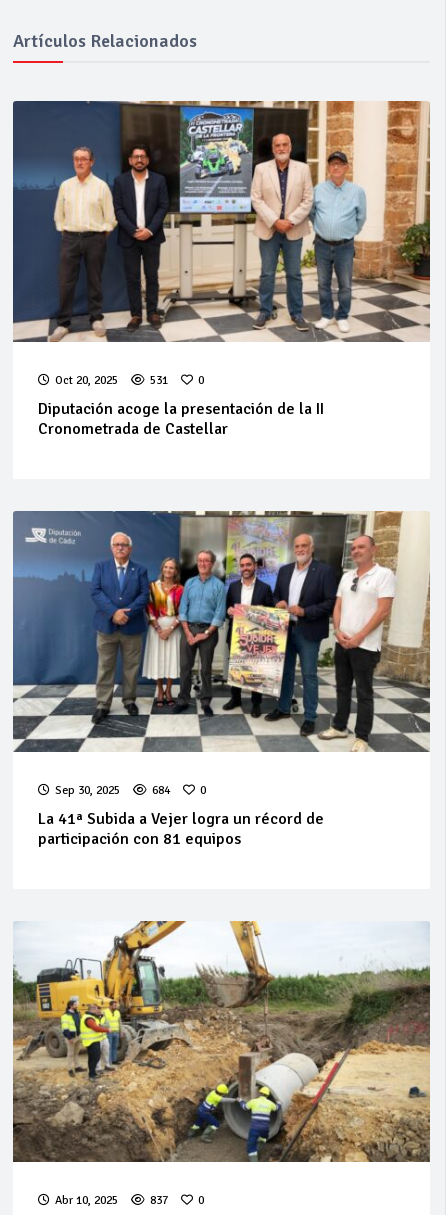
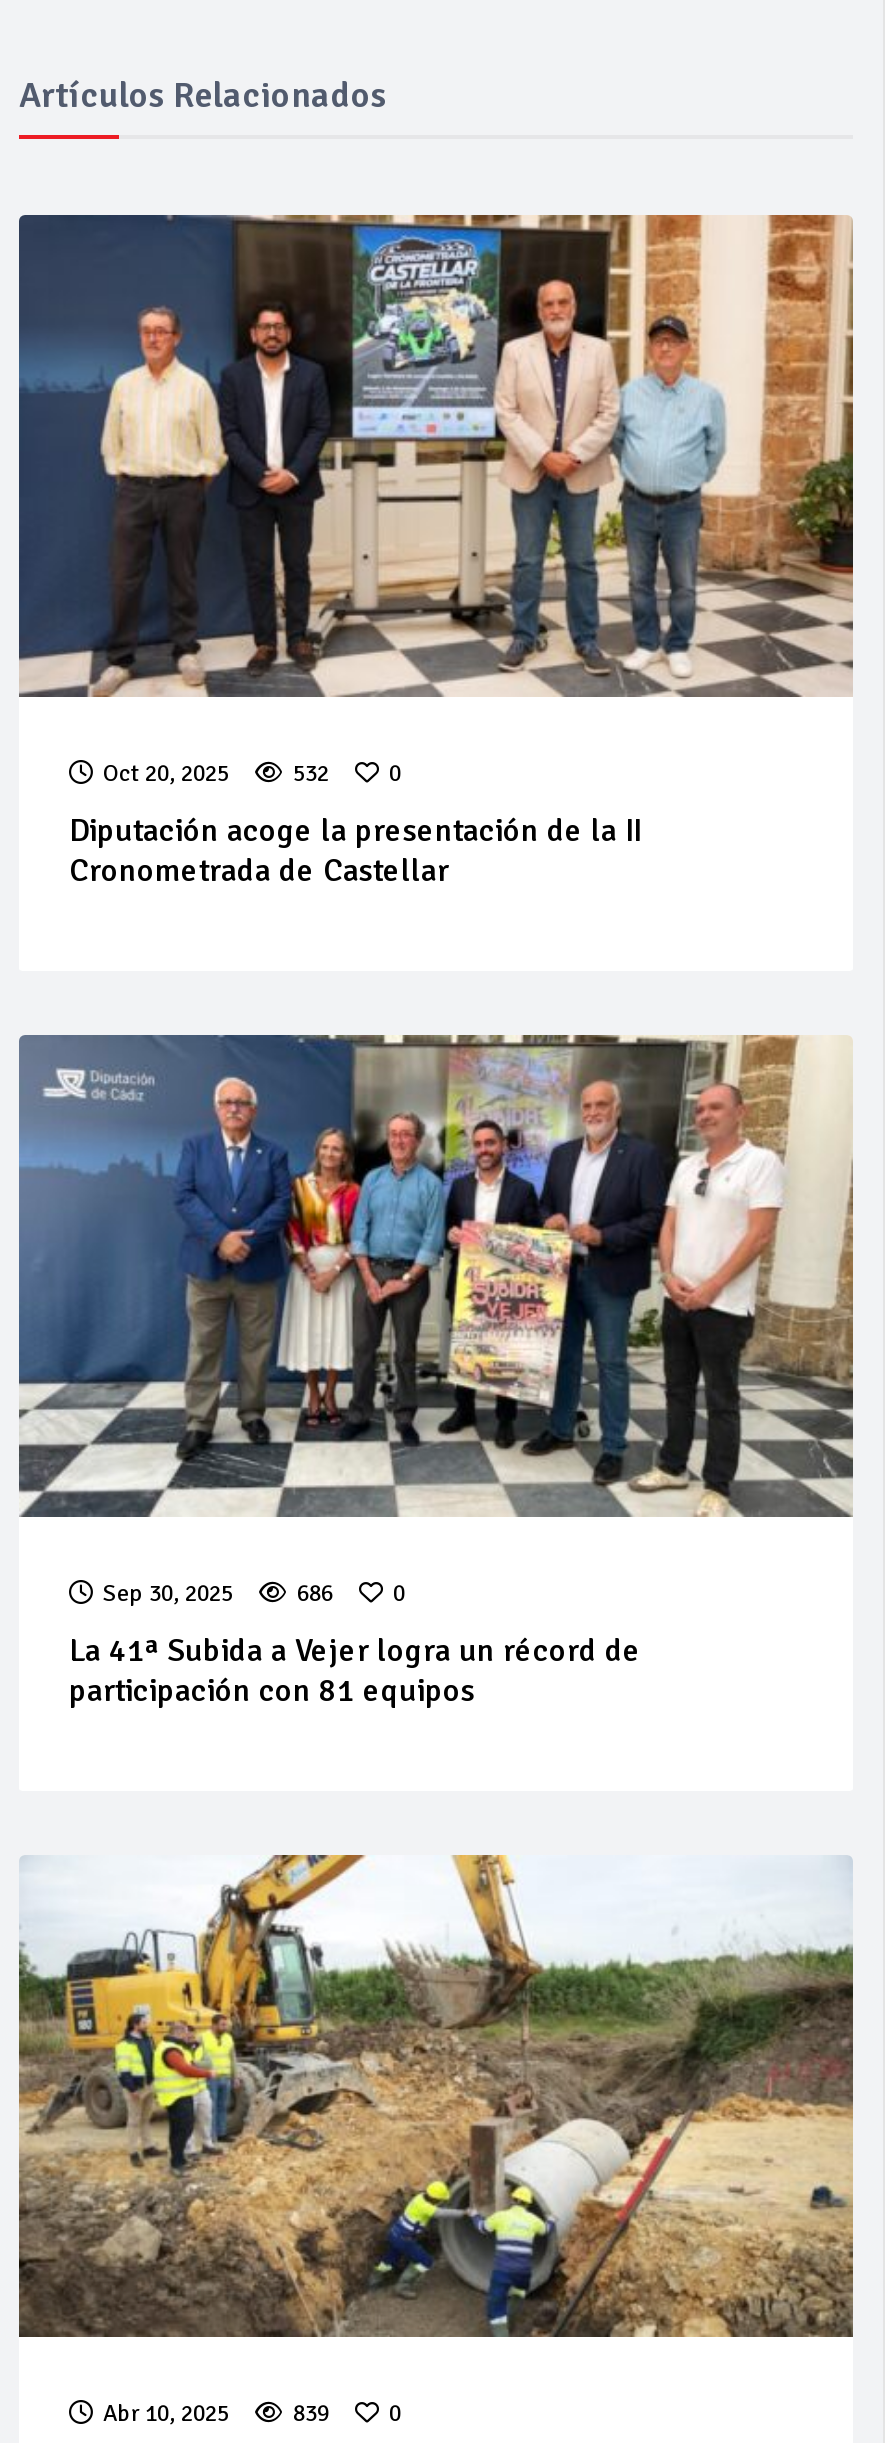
- 531 0
+ 532 0

- 684 0
+ 686 0

- 837 0
+ 839 0
